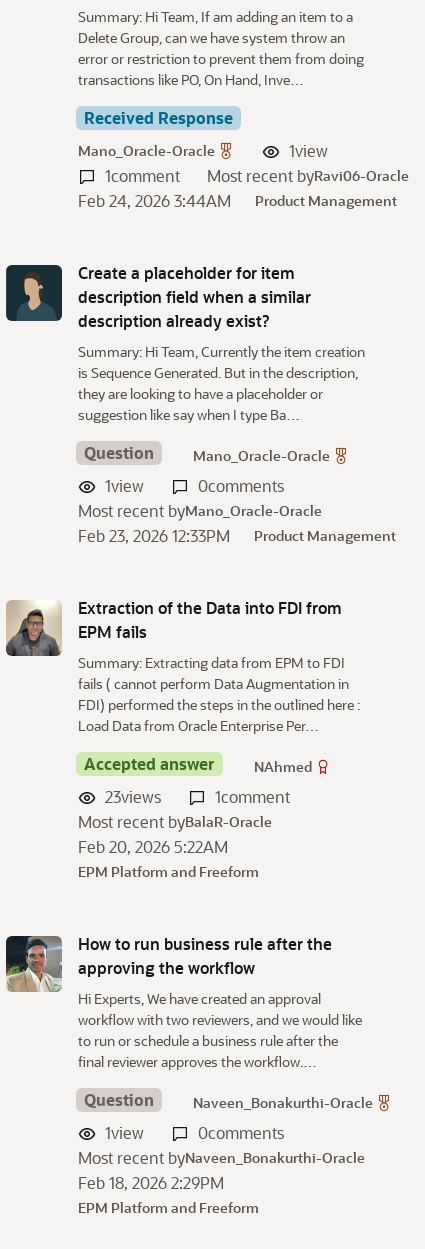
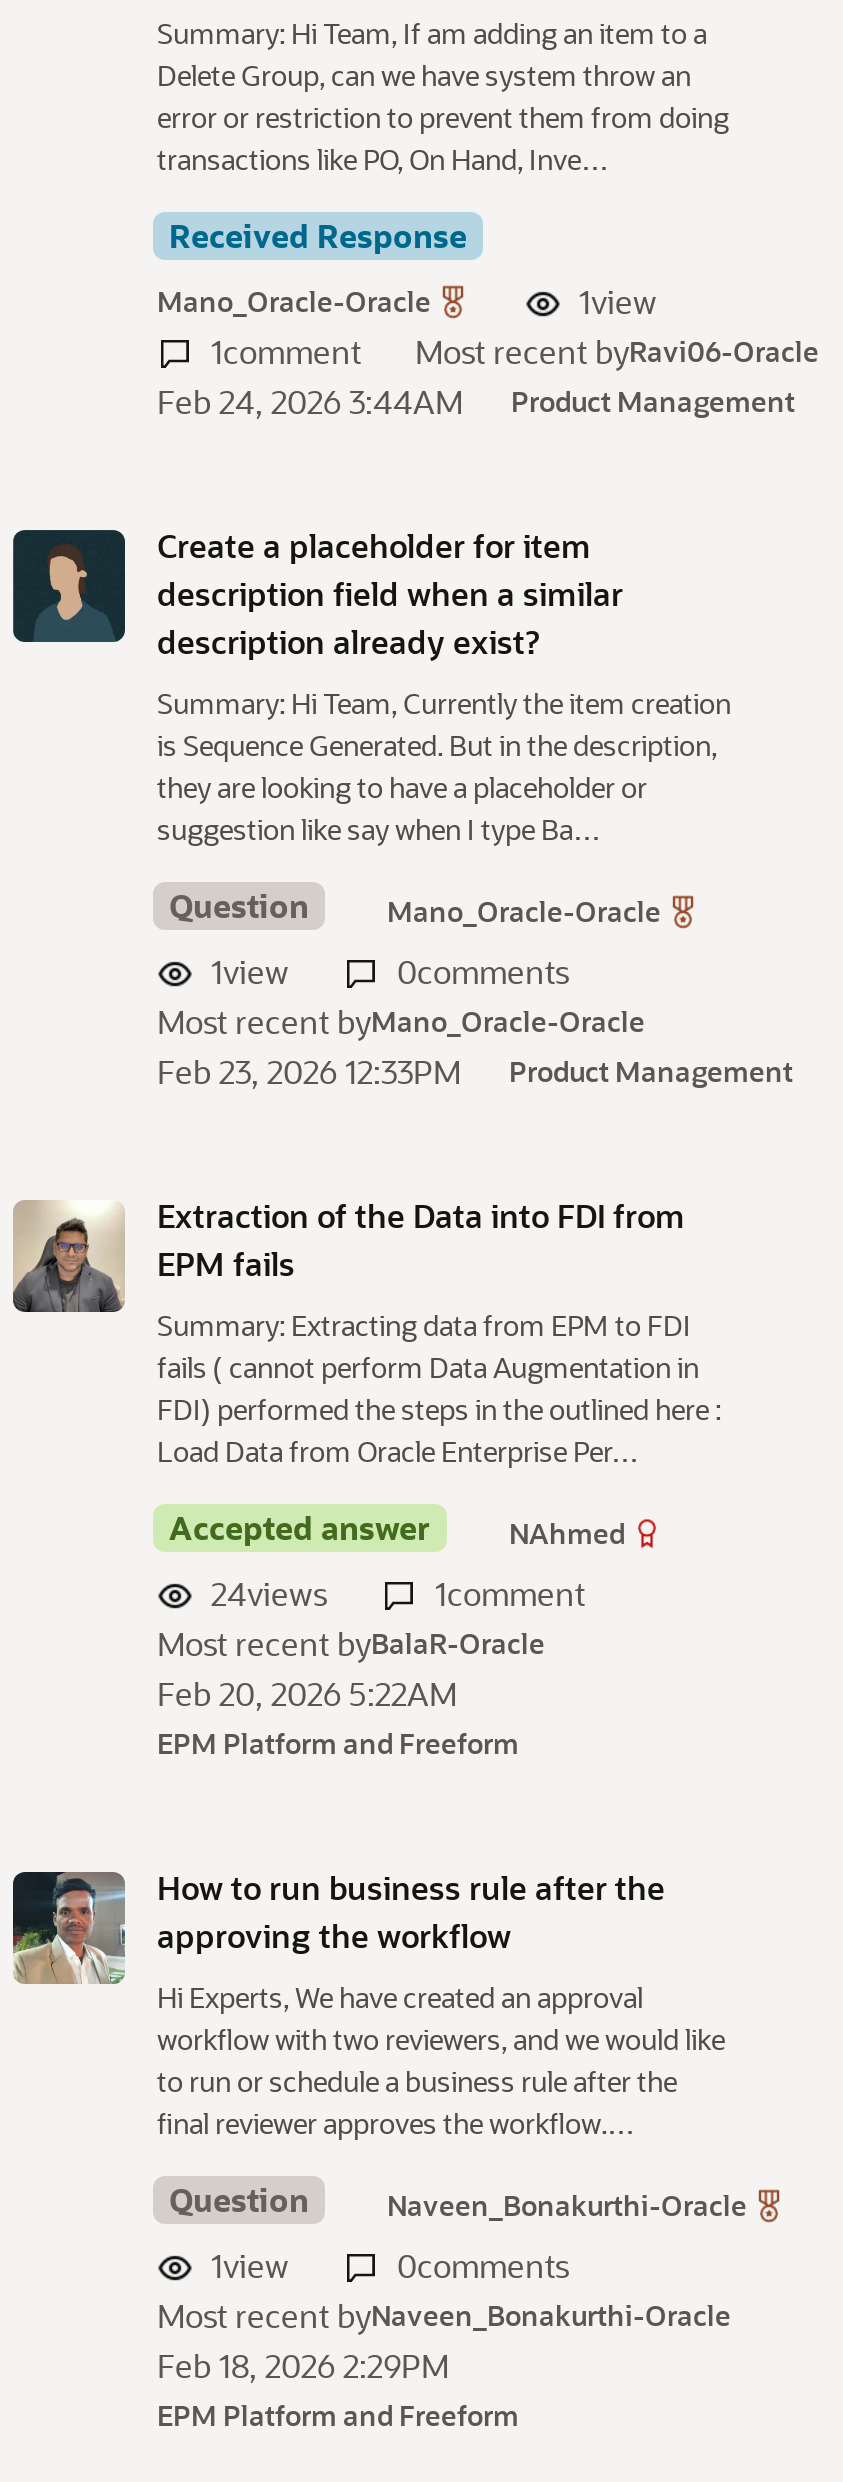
- 23views
+ 24views
